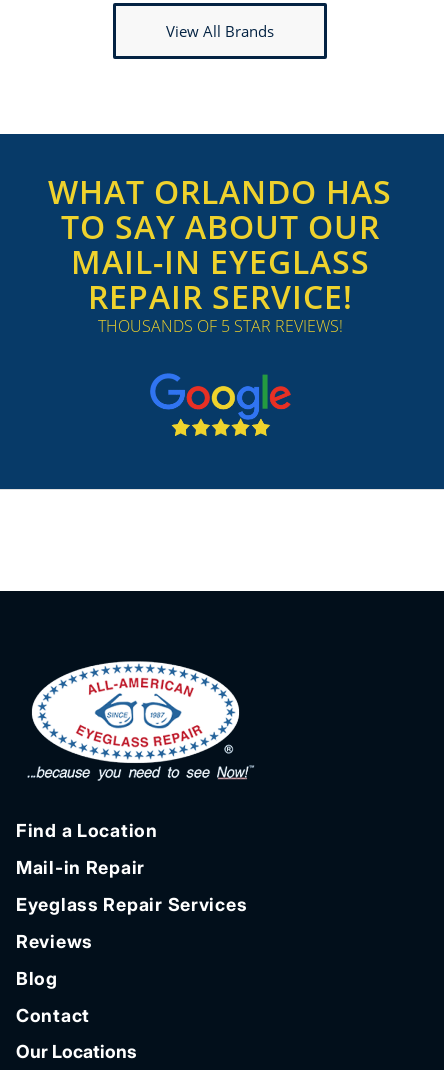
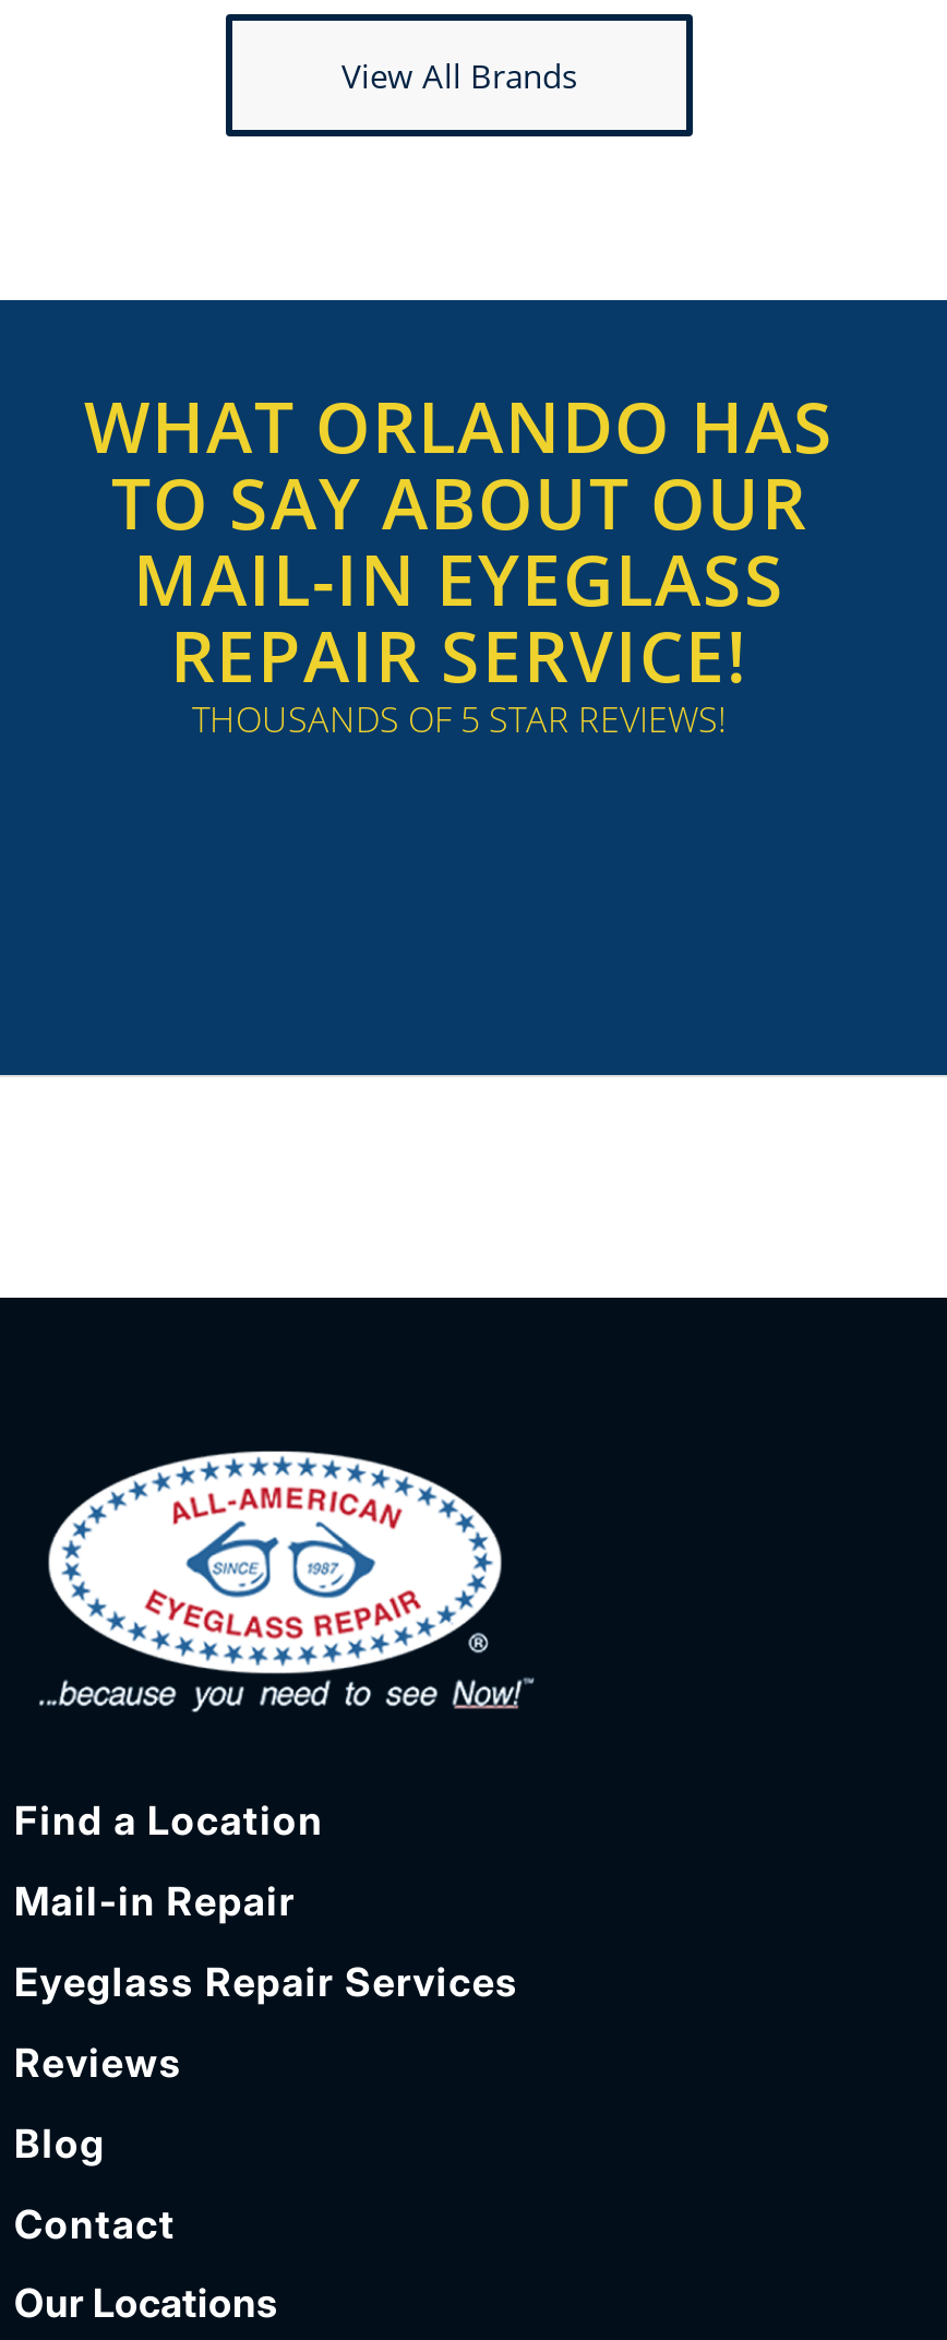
- [image]
